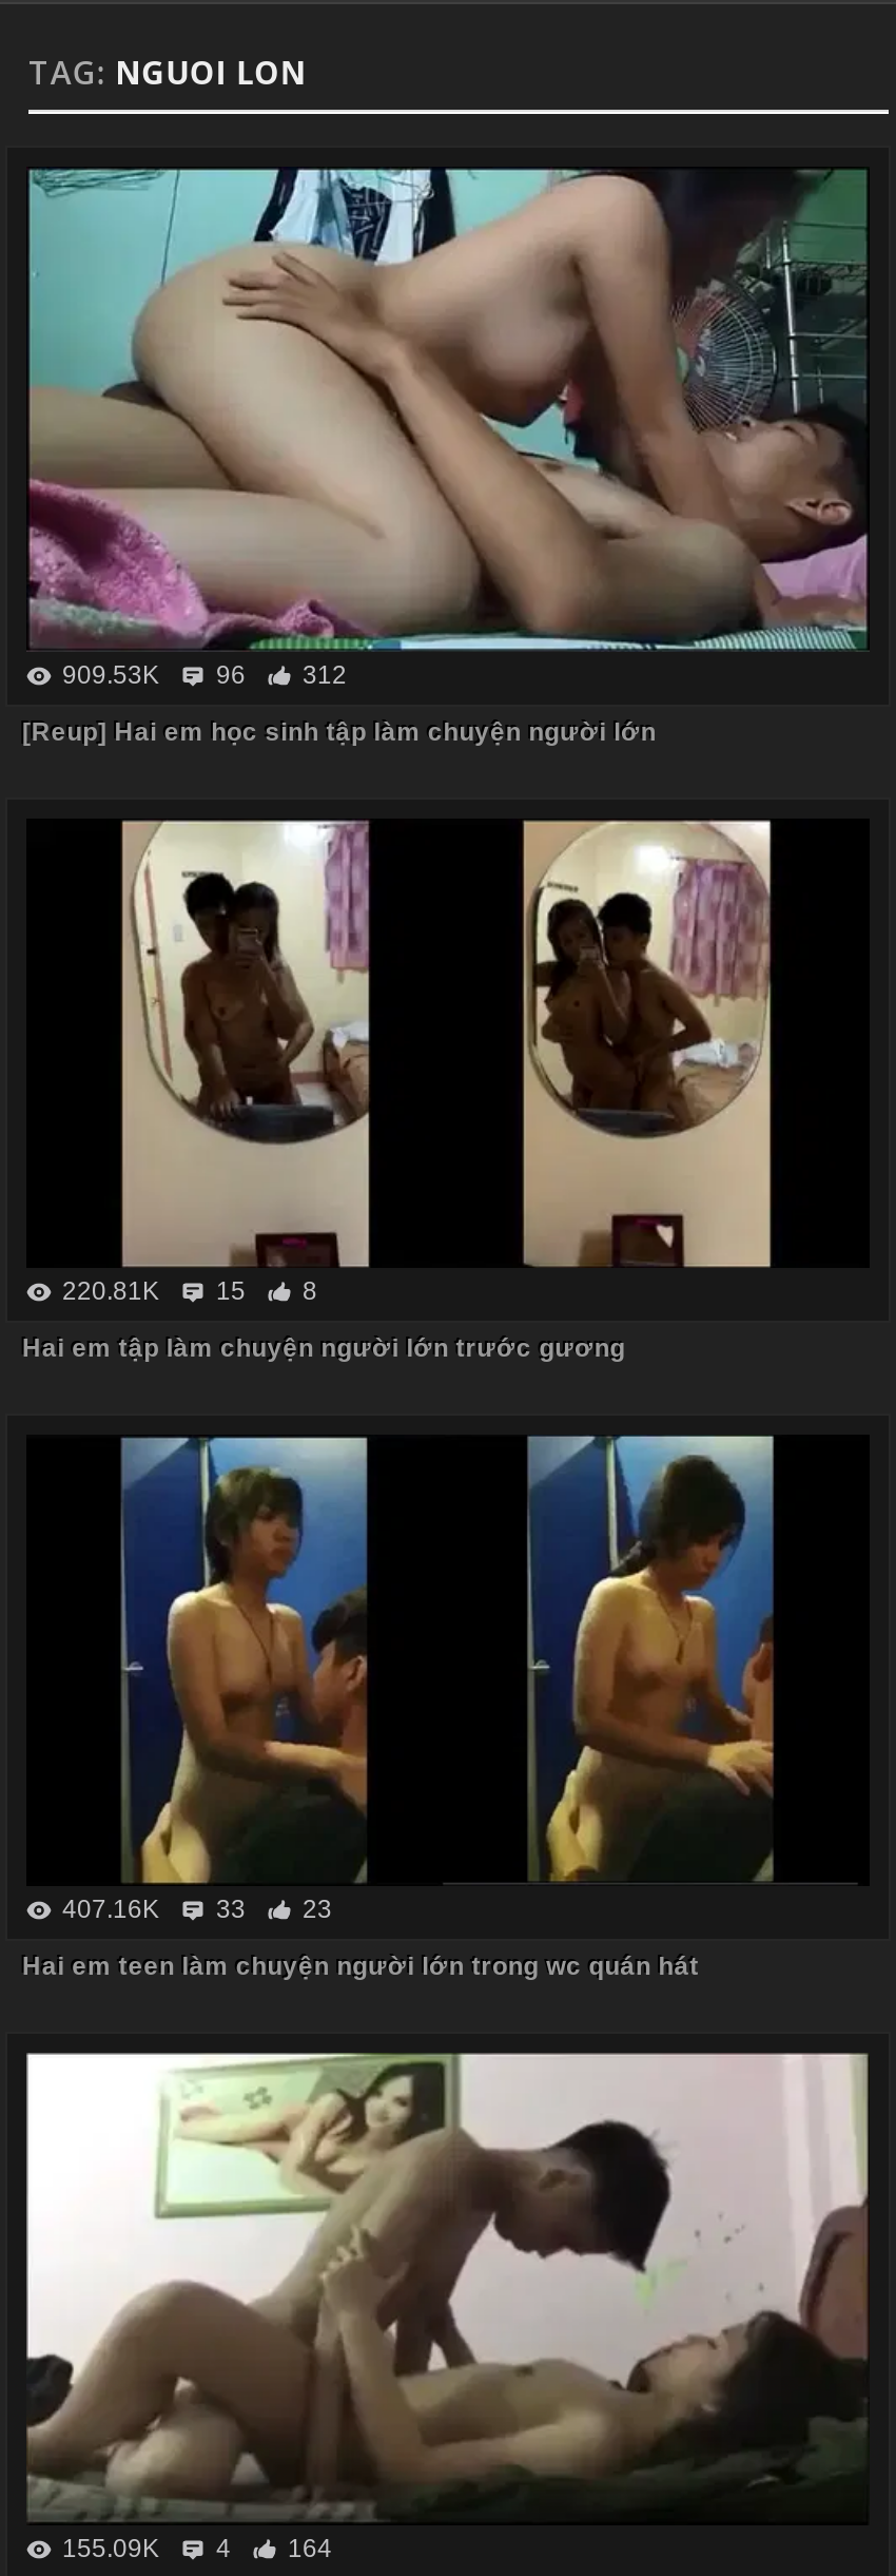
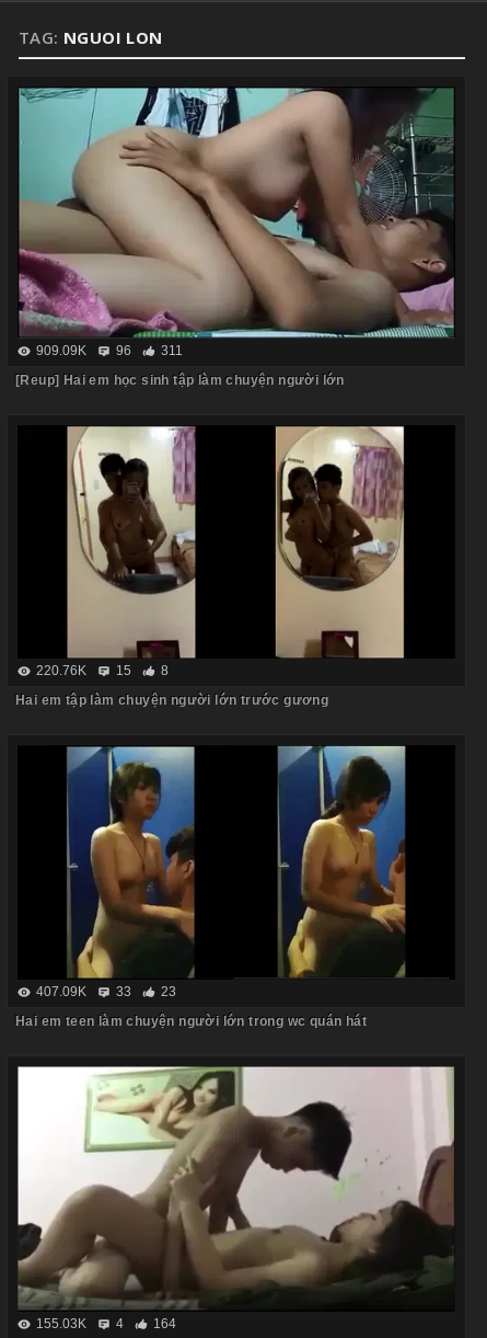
- 909.53K
+ 909.09K

- 312
+ 311

- 220.81K 15 8
+ 220.76K 15 8

- 407.16K 33 23
+ 407.09K 33 23

- 155.09K 4 164
+ 155.03K 4 164
